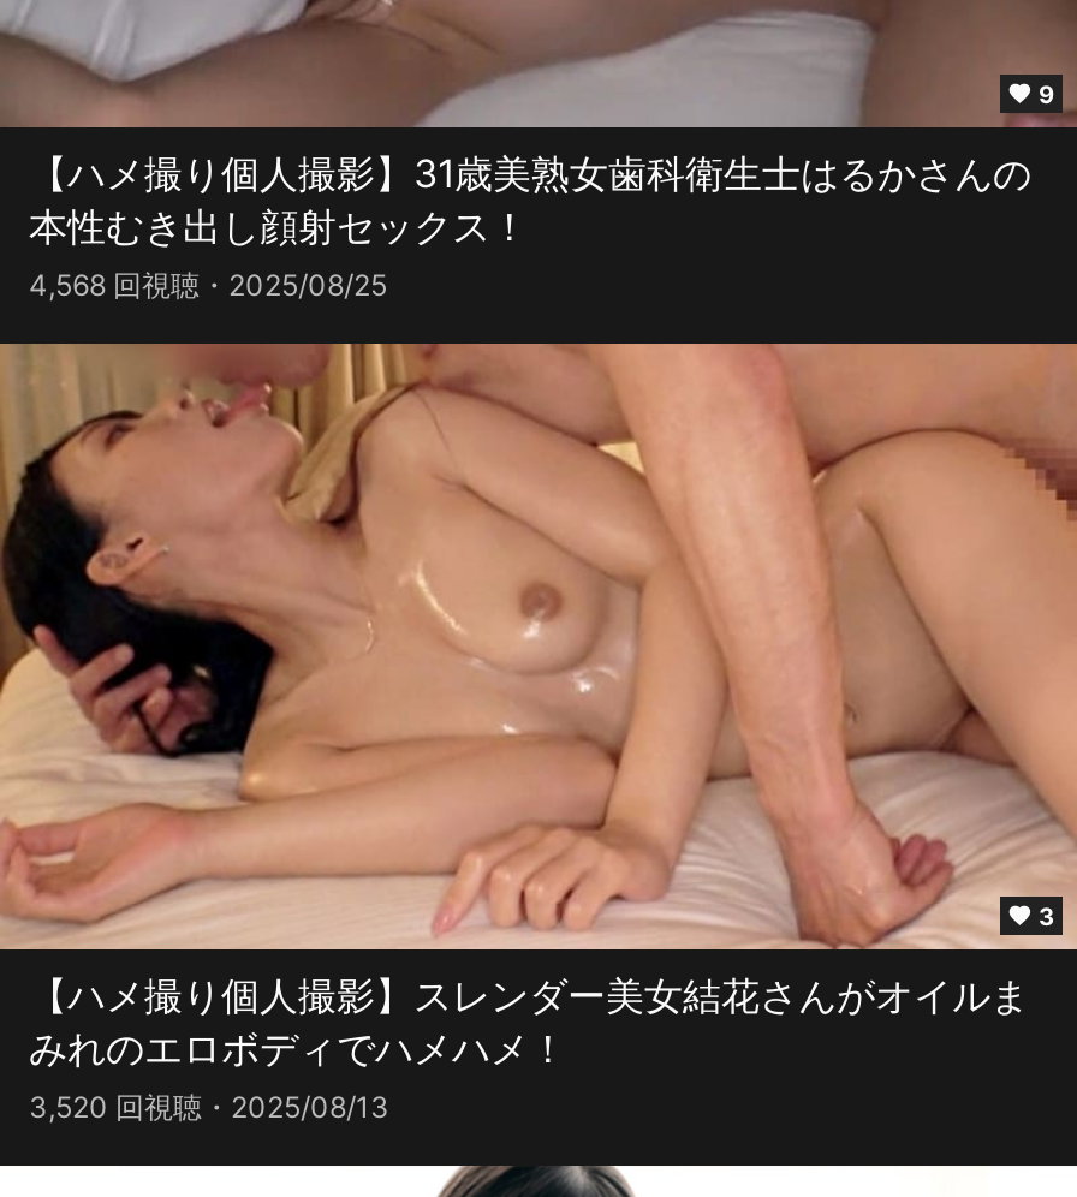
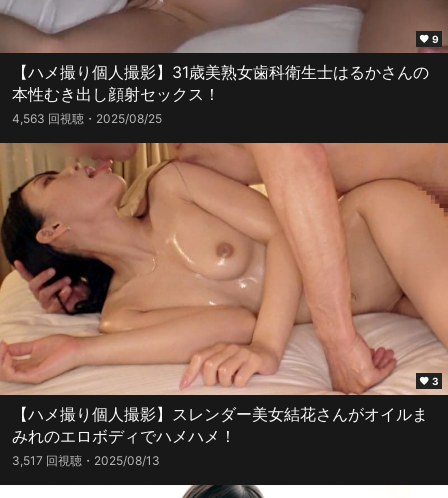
- 4,568 回視聴 2025/08/25
+ 4,563 回視聴 2025/08/25

- 3,520 回視聴 2025/08/13
+ 3,517 回視聴 2025/08/13
